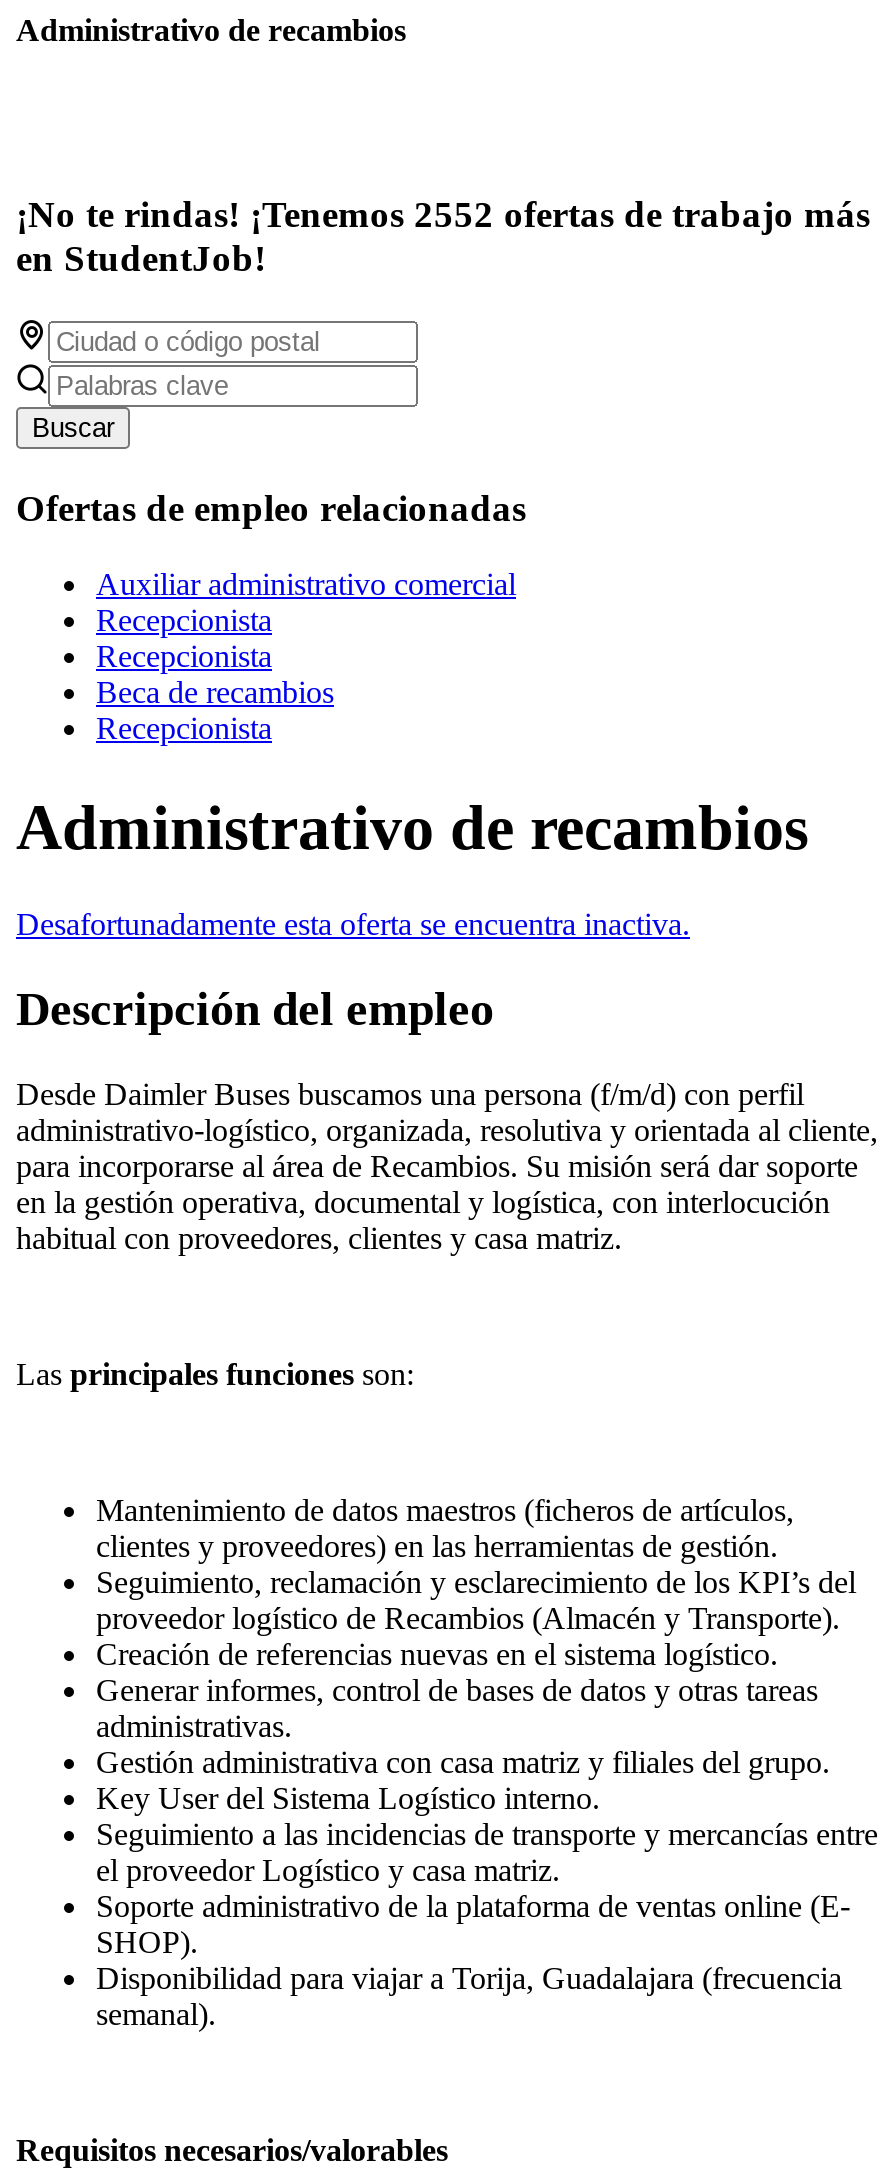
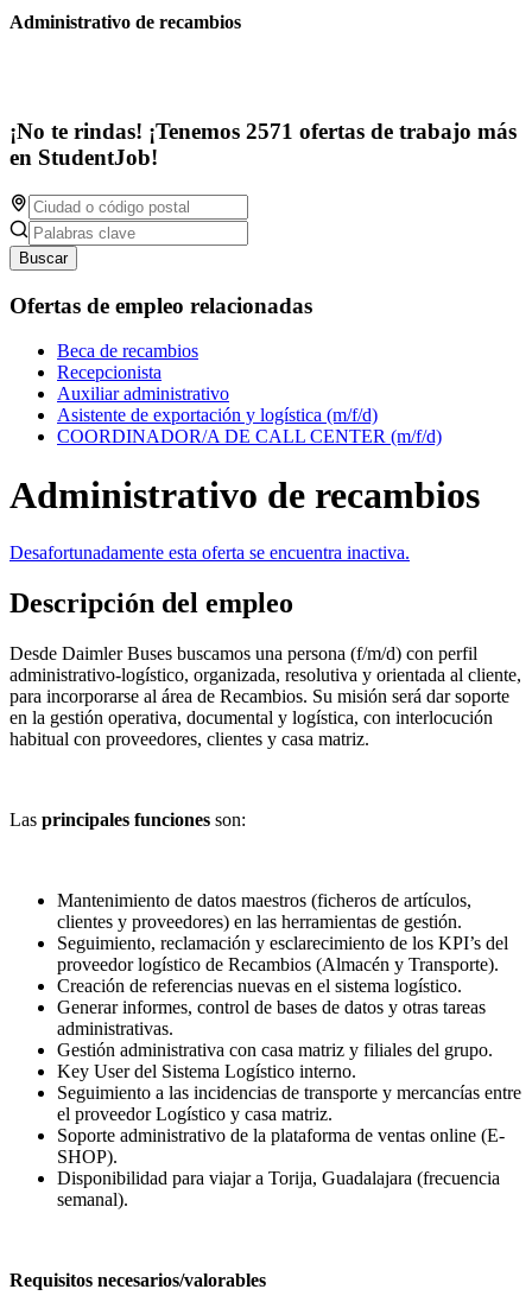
- ¡No te rindas! ¡Tenemos 2552 ofertas de trabajo más
+ ¡No te rindas! ¡Tenemos 2571 ofertas de trabajo más

- Auxiliar administrativo comercial
- Recepcionista
- Recepcionista

moved up: Beca de recambios | Recepcionista

+ Auxiliar administrativo
+ Asistente de exportación y logística (m/f/d)
+ COORDINADOR/A DE CALL CENTER (m/f/d)
